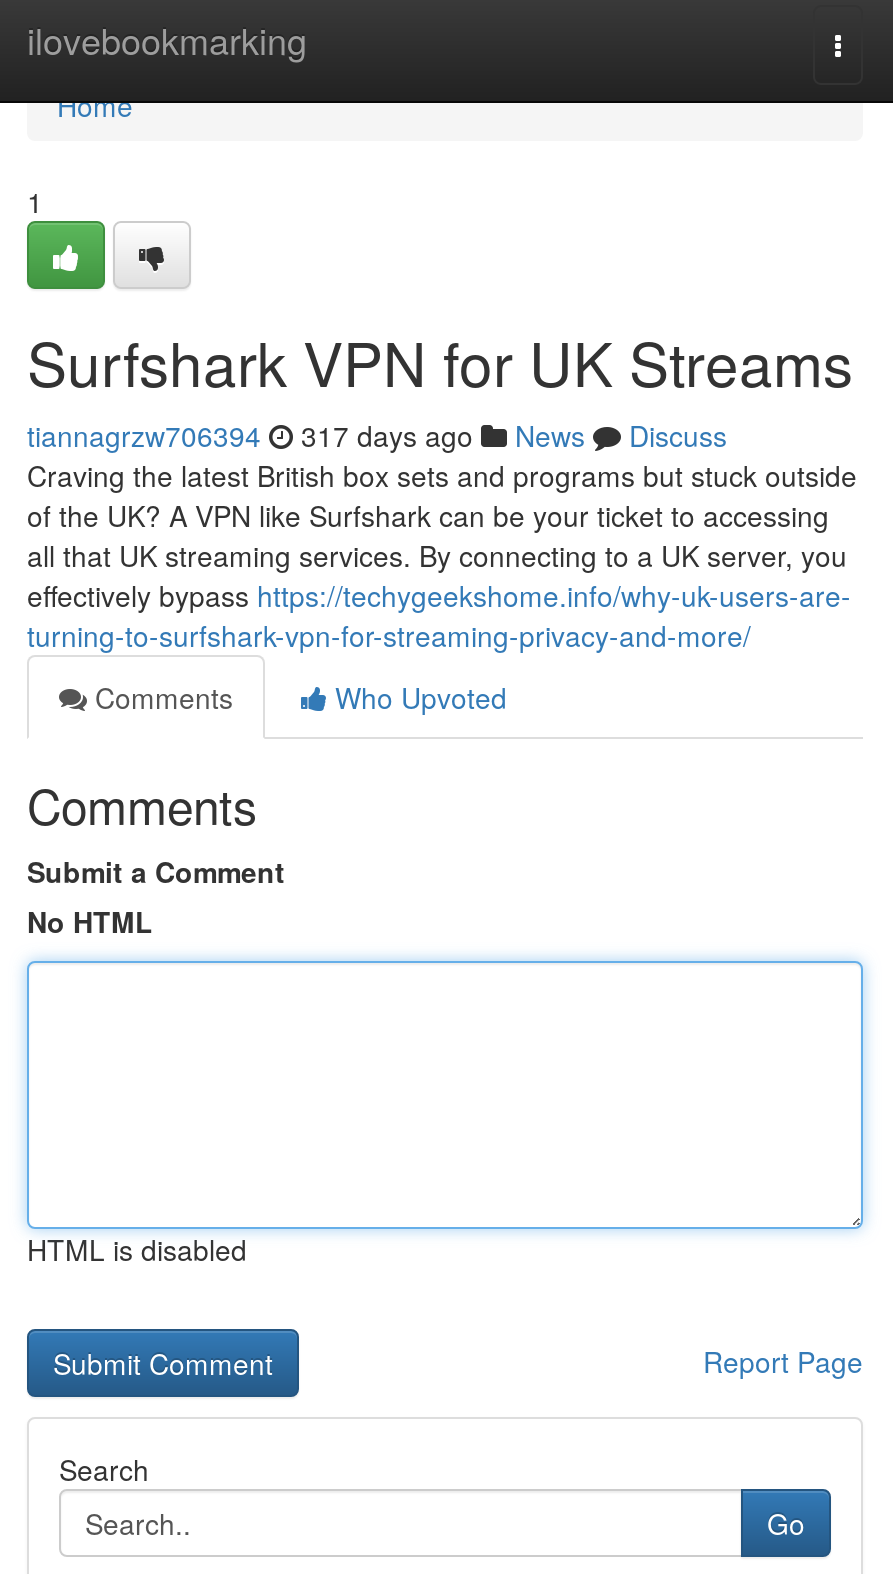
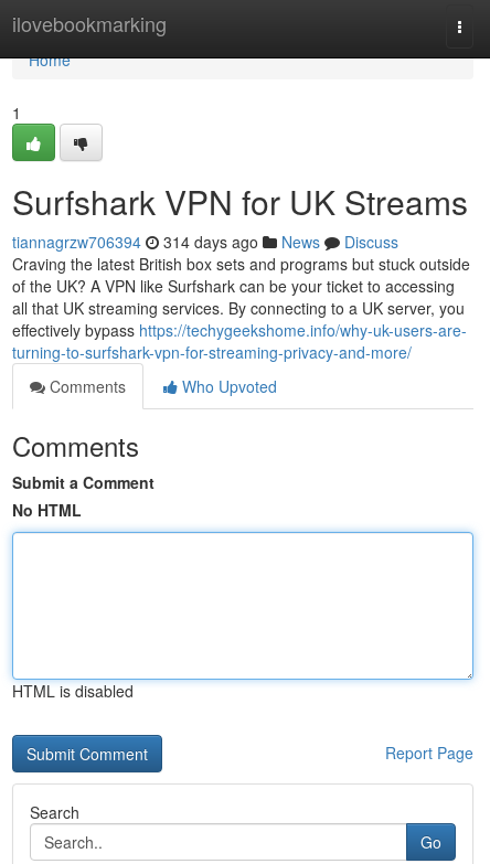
- tiannagrzw706394 317 days ago News Discuss
+ tiannagrzw706394 314 days ago News Discuss
